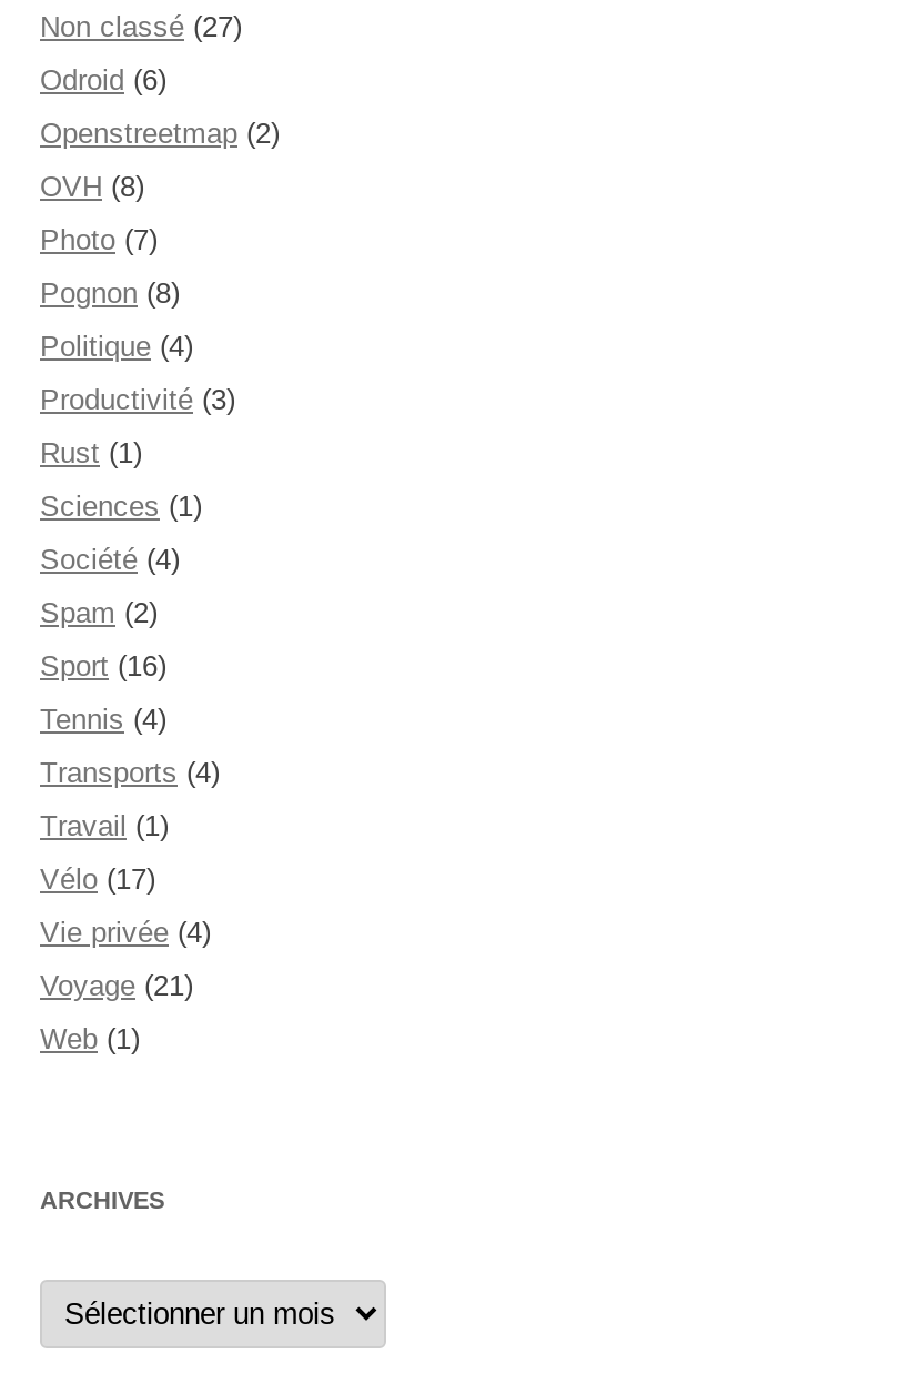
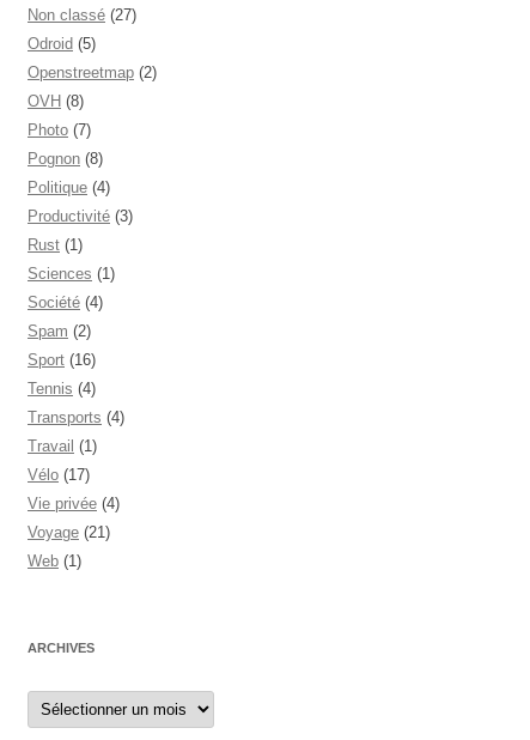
- Odroid (6)
+ Odroid (5)
